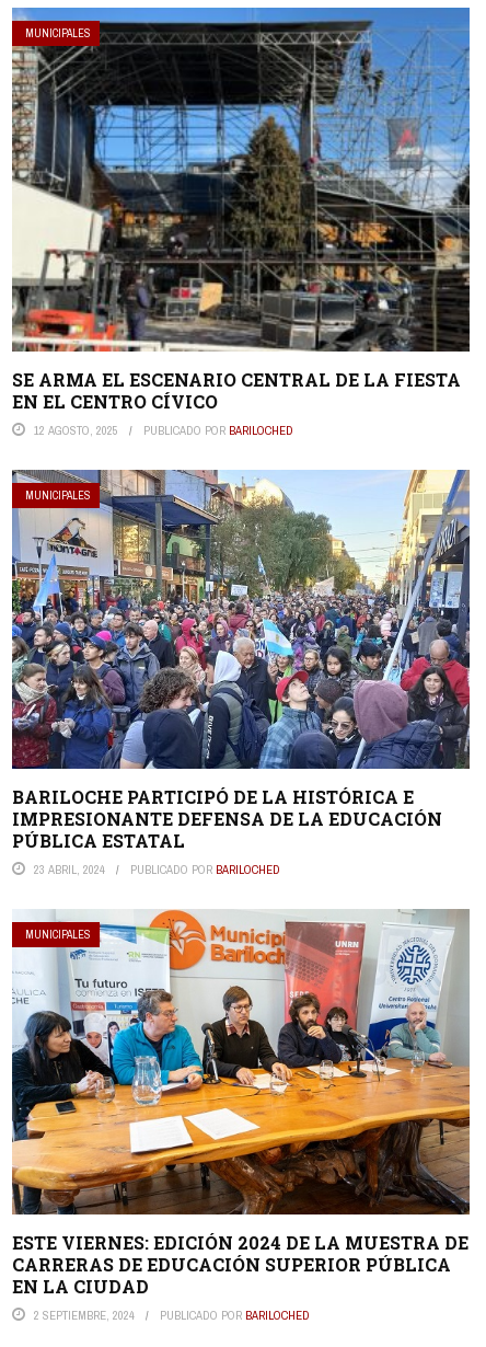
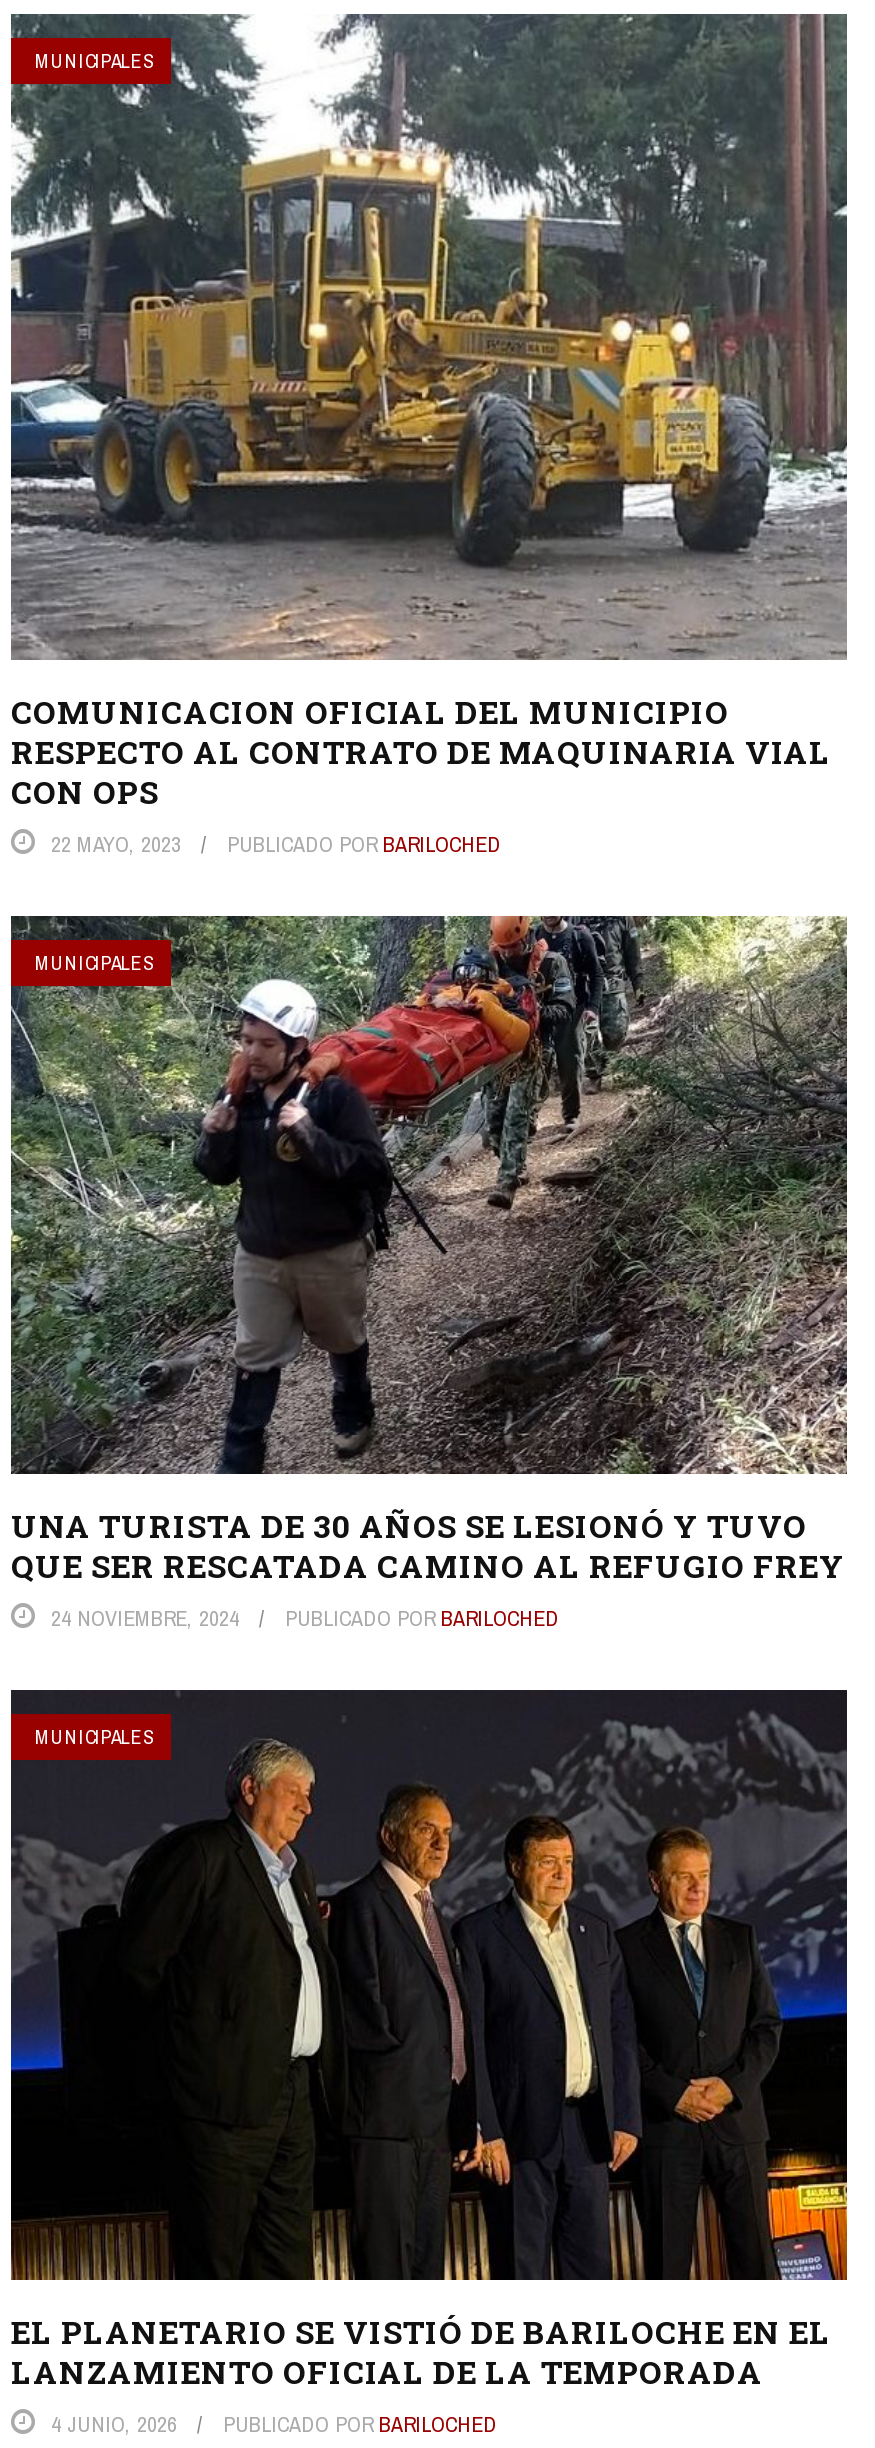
- [image]
- SE ARMA EL ESCENARIO CENTRAL DE LA FIESTA
- EN EL CENTRO CÍVICO
- 12 AGOSTO, 2025
+ [image]
+ COMUNICACION OFICIAL DEL MUNICIPIO
+ RESPECTO AL CONTRATO DE MAQUINARIA VIAL
+ CON OPS
+ 22 MAYO, 2023

moved down: PUBLICADO POR BARILOCHED | MUNICIPALES

- [image]
- BARILOCHE PARTICIPÓ DE LA HISTÓRICA E
- IMPRESIONANTE DEFENSA DE LA EDUCACIÓN
- PÚBLICA ESTATAL
- 23 ABRIL, 2024
+ [image]
+ UNA TURISTA DE 30 AÑOS SE LESIONÓ Y TUVO
+ QUE SER RESCATADA CAMINO AL REFUGIO FREY
+ 24 NOVIEMBRE, 2024

- [image]
- ESTE VIERNES: EDICIÓN 2024 DE LA MUESTRA DE
- CARRERAS DE EDUCACIÓN SUPERIOR PÚBLICA
- EN LA CIUDAD
- 2 SEPTIEMBRE, 2024
+ [image]
+ EL PLANETARIO SE VISTIÓ DE BARILOCHE EN EL
+ LANZAMIENTO OFICIAL DE LA TEMPORADA
+ 4 JUNIO, 2026
